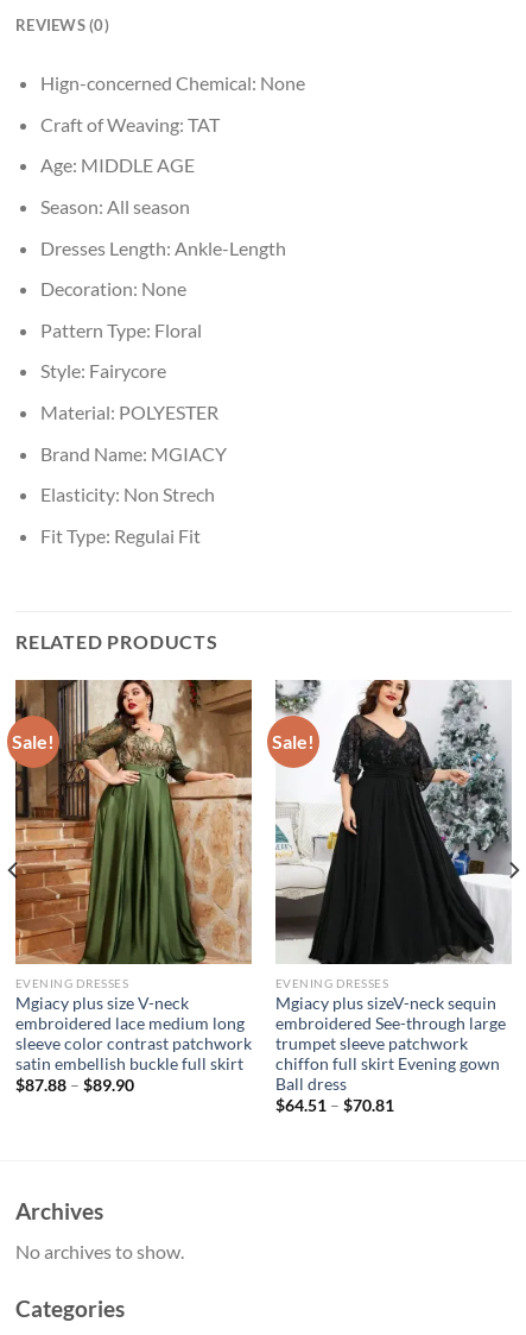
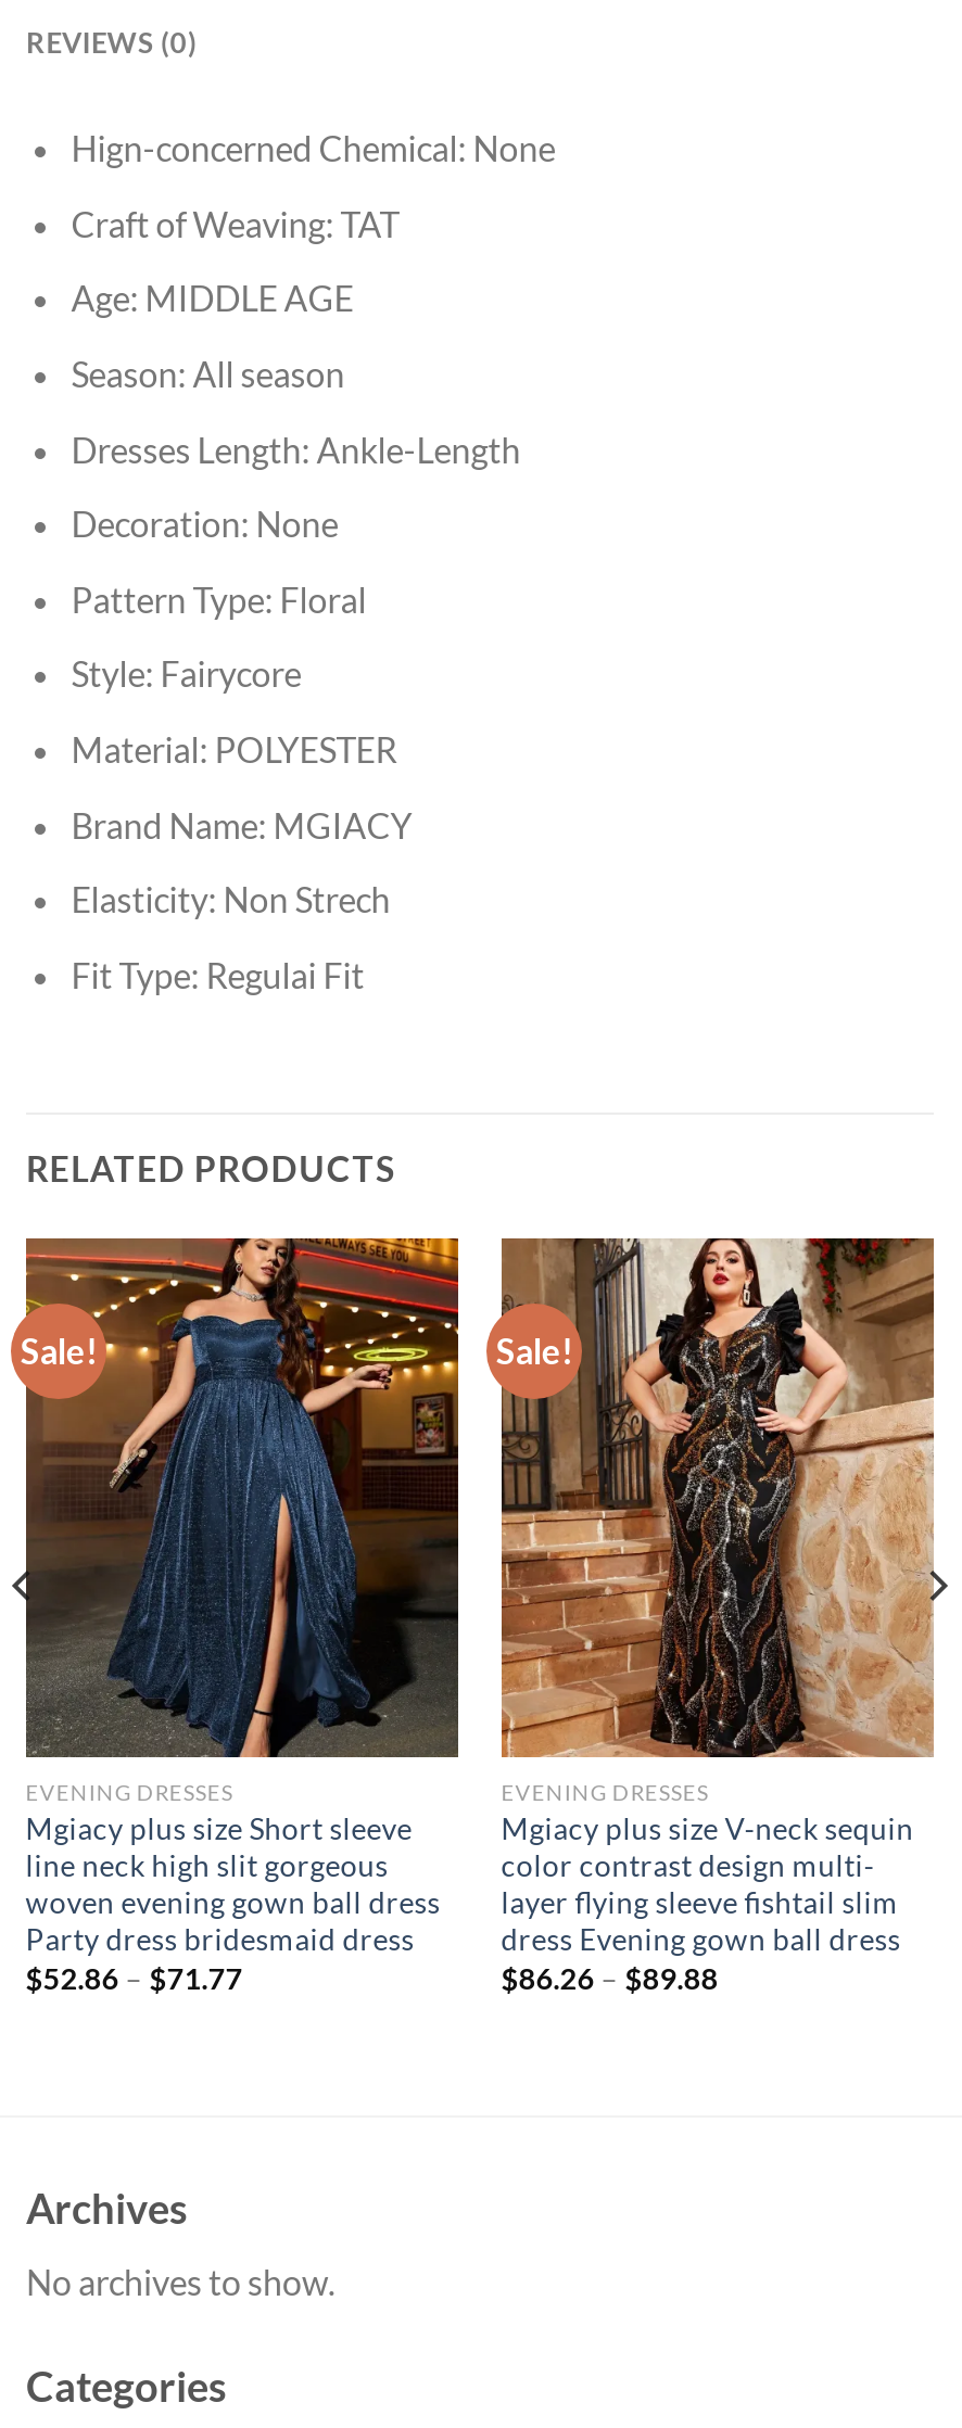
- [image]
- Mgiacy plus size V-neck
- embroidered lace medium long
- sleeve color contrast patchwork
- satin embellish buckle full skirt
- $87.88 – $89.90
+ [image]
+ Mgiacy plus size Short sleeve
+ line neck high slit gorgeous
+ woven evening gown ball dress
+ Party dress bridesmaid dress
+ $52.86 – $71.77

- [image]
- Mgiacy plus sizeV-neck sequin
- embroidered See-through large
- trumpet sleeve patchwork
- chiffon full skirt Evening gown
- Ball dress
- $64.51 – $70.81
+ [image]
+ Mgiacy plus size V-neck sequin
+ color contrast design multi-
+ layer flying sleeve fishtail slim
+ dress Evening gown ball dress
+ $86.26 – $89.88
